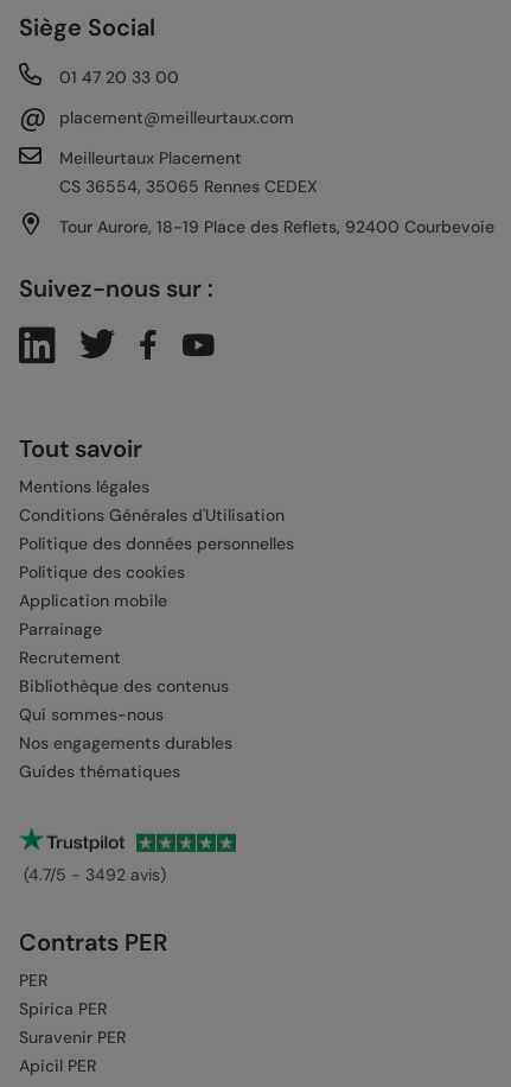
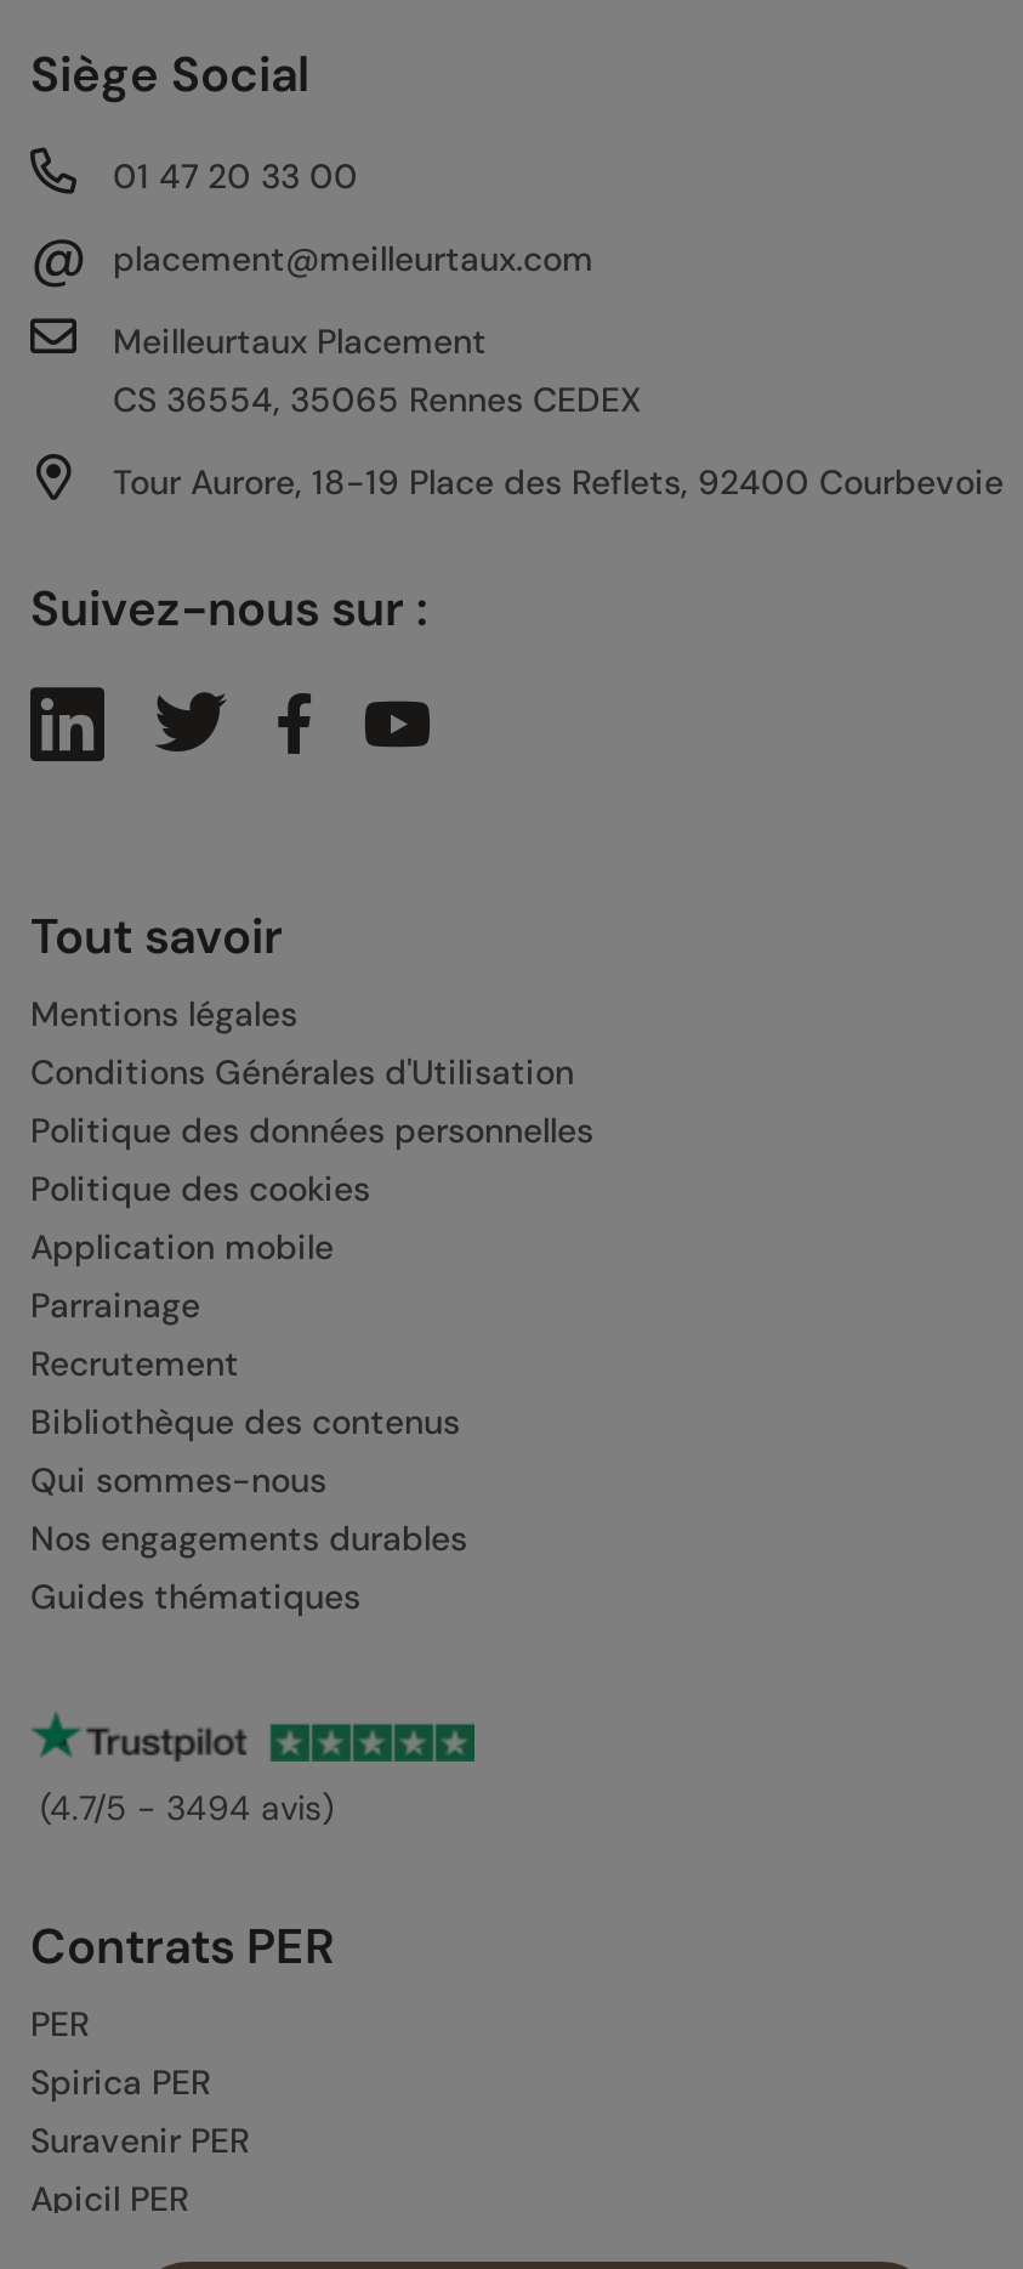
- (4.7/5 - 3492 avis)
+ (4.7/5 - 3494 avis)
